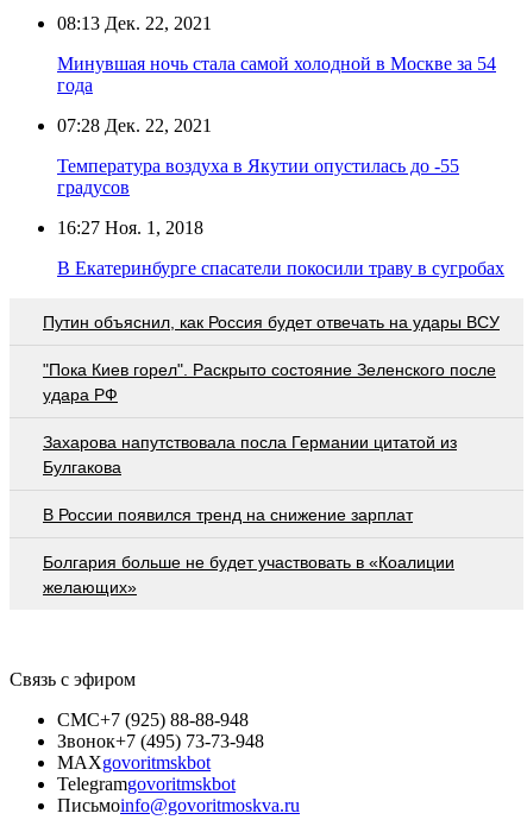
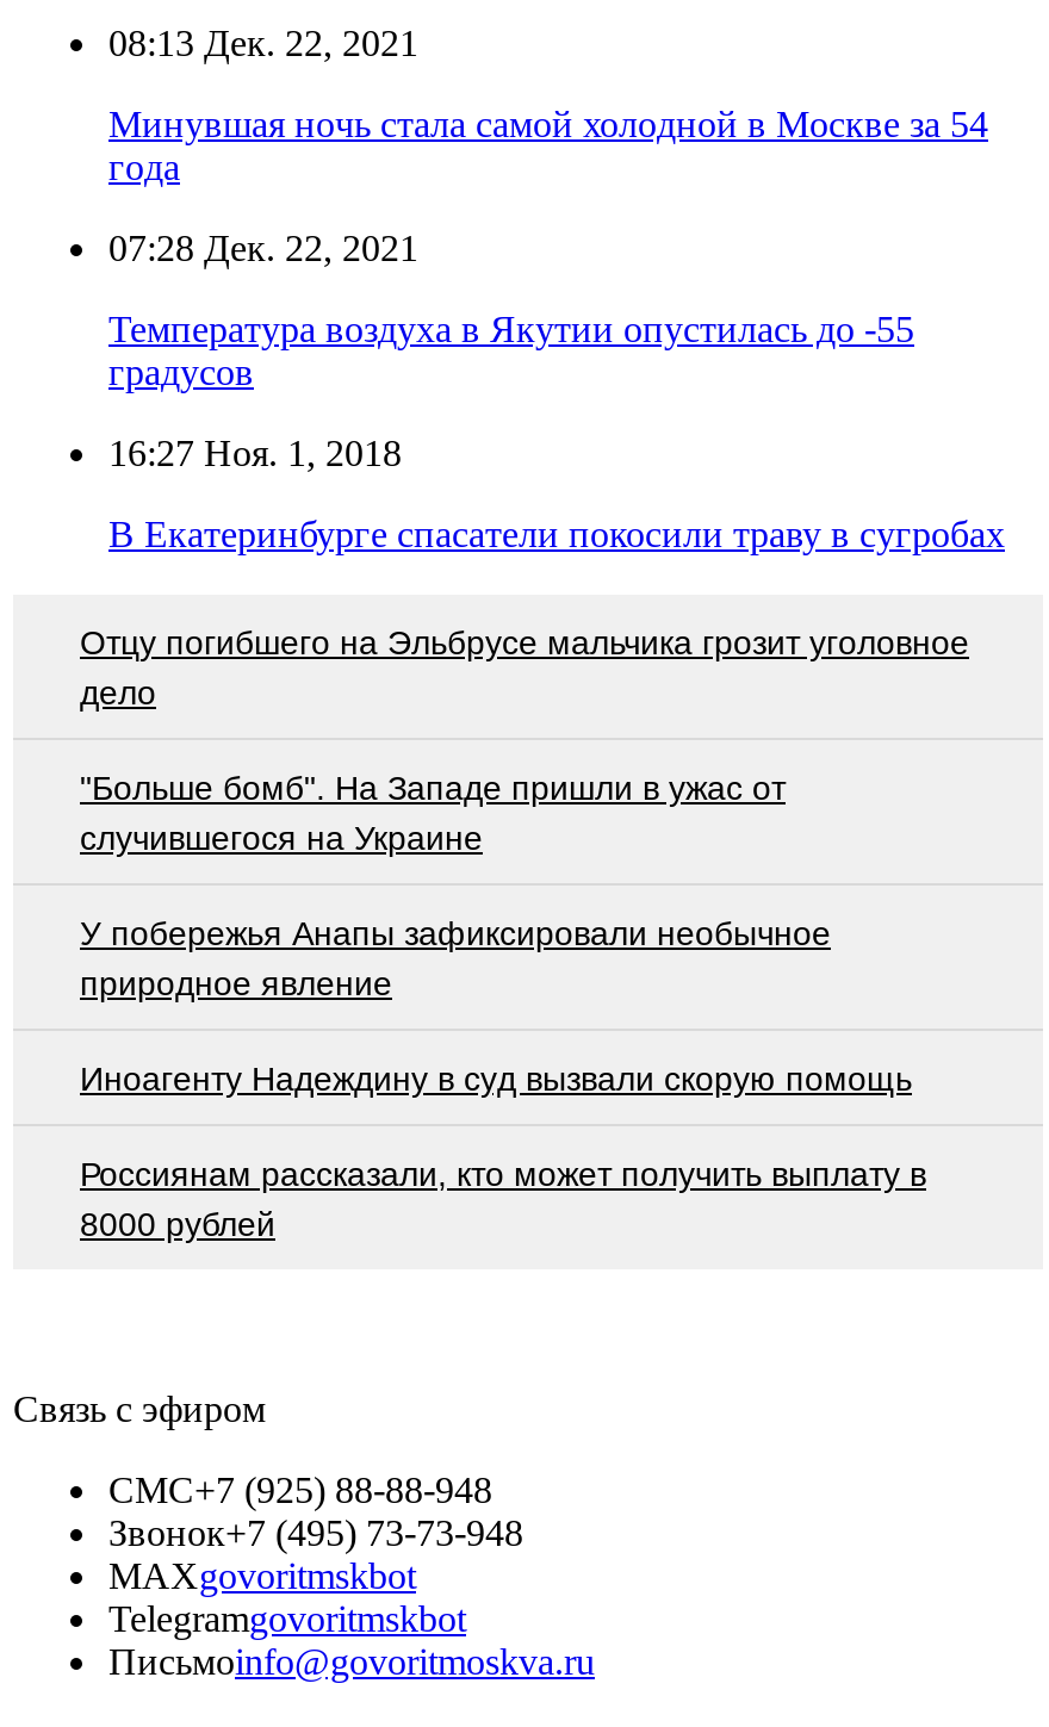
- Путин объяснил, как Россия будет отвечать на удары ВСУ
+ Отцу погибшего на Эльбрусе мальчика грозит уголовное
+ дело

- "Пока Киев горел". Раскрыто состояние Зеленского после
- удара РФ
+ "Больше бомб". На Западе пришли в ужас от
+ случившегося на Украине

- Захарова напутствовала посла Германии цитатой из
- Булгакова
+ У побережья Анапы зафиксировали необычное
+ природное явление

- В России появился тренд на снижение зарплат
+ Иноагенту Надеждину в суд вызвали скорую помощь

- Болгария больше не будет участвовать в «Коалиции
- желающих»
+ Россиянам рассказали, кто может получить выплату в
+ 8000 рублей
